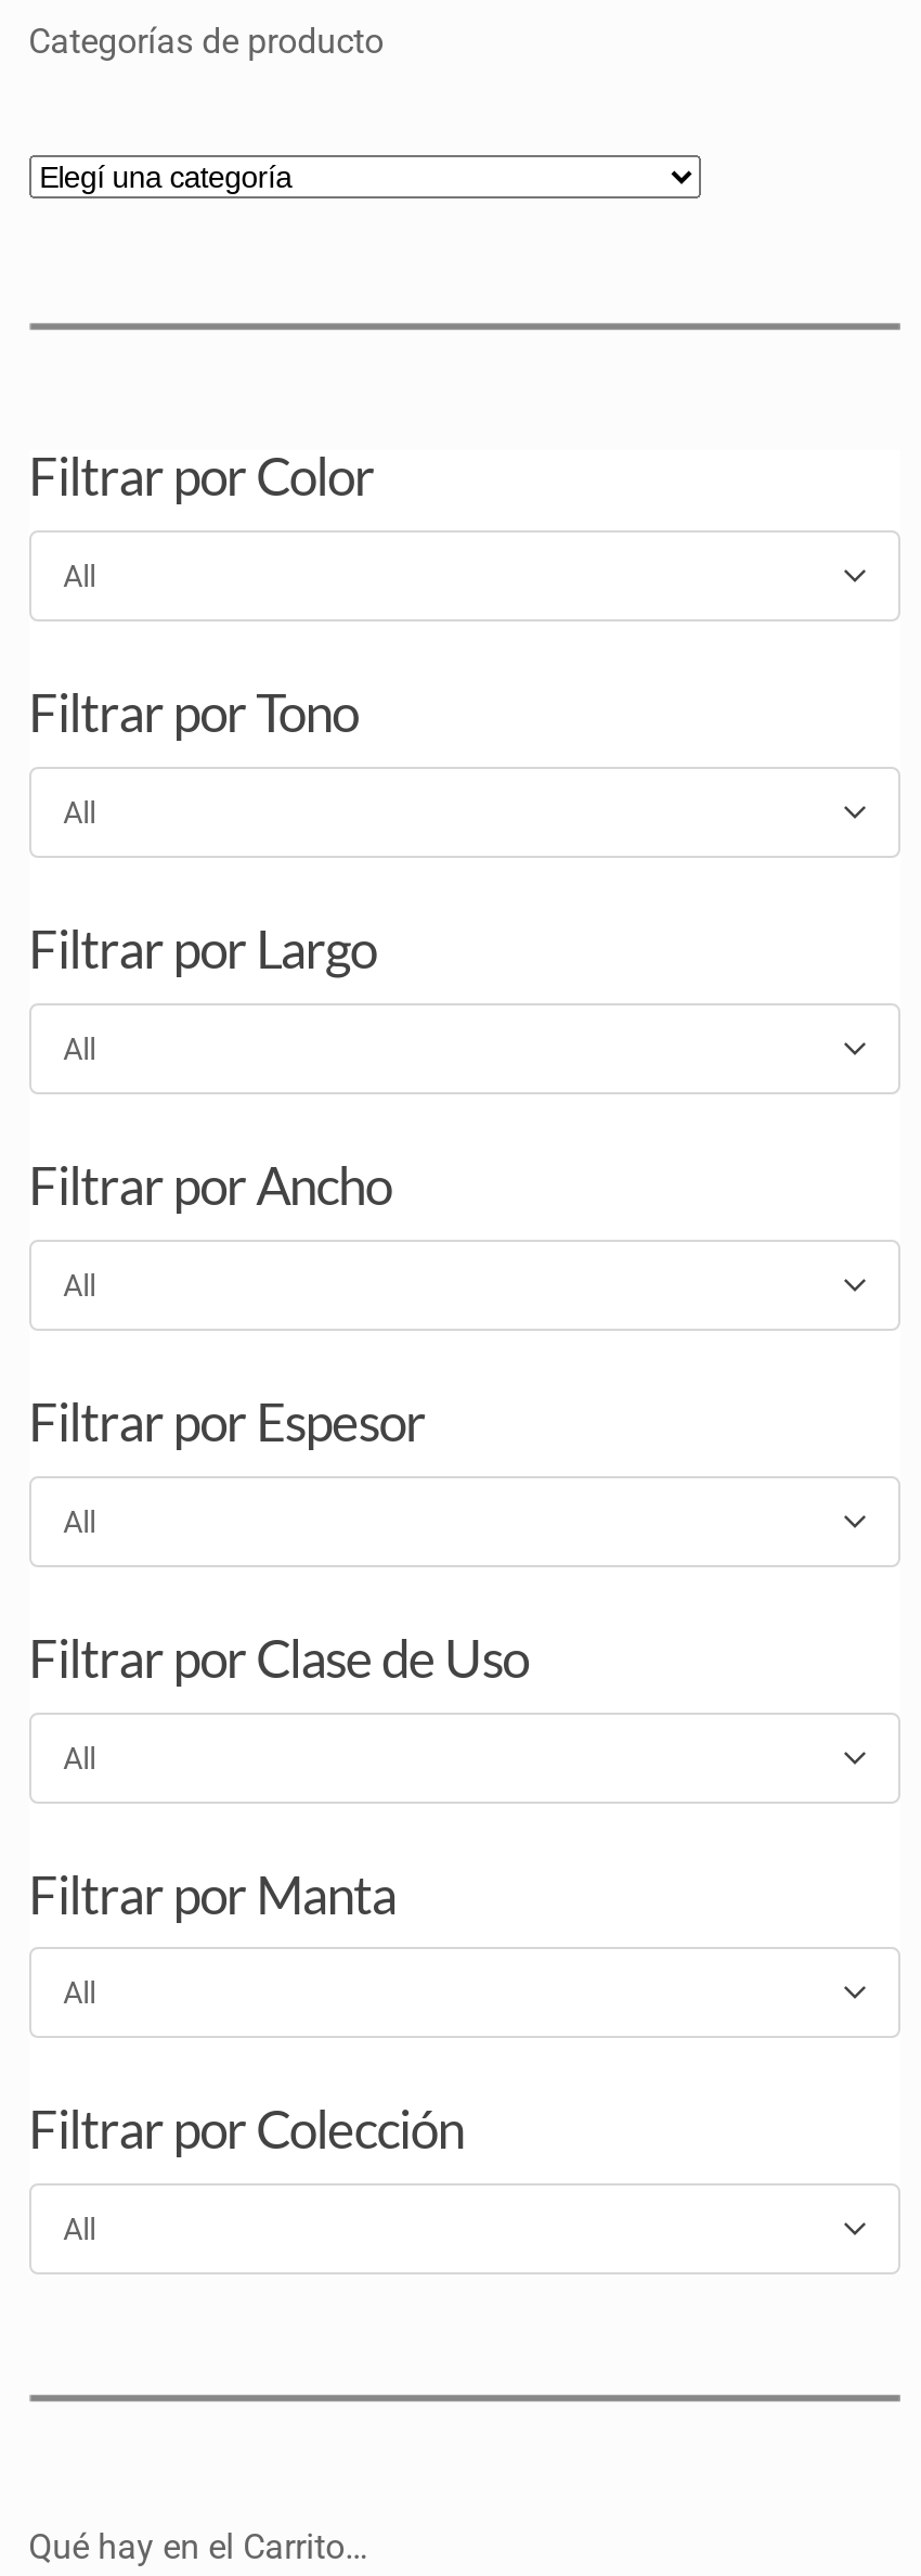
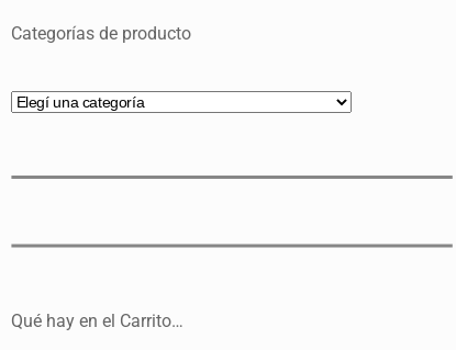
- Filtrar por Color
- All
- Filtrar por Tono
- All
- Filtrar por Largo
- All
- Filtrar por Ancho
- All
- Filtrar por Espesor
- All
- Filtrar por Clase de Uso
- All
- Filtrar por Manta
- All
- Filtrar por Colección
- All
